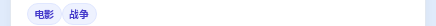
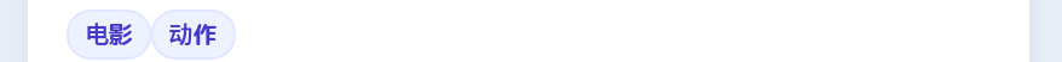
- 战争
+ 动作
